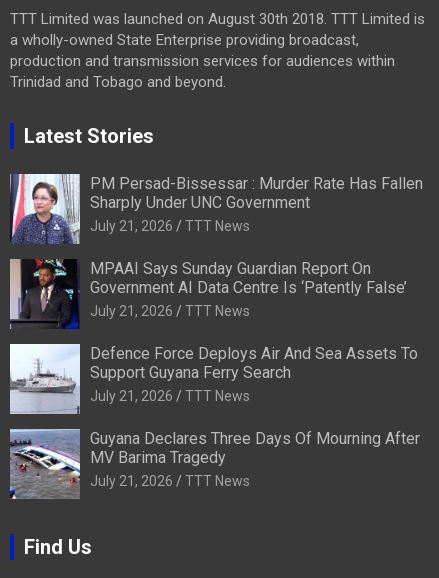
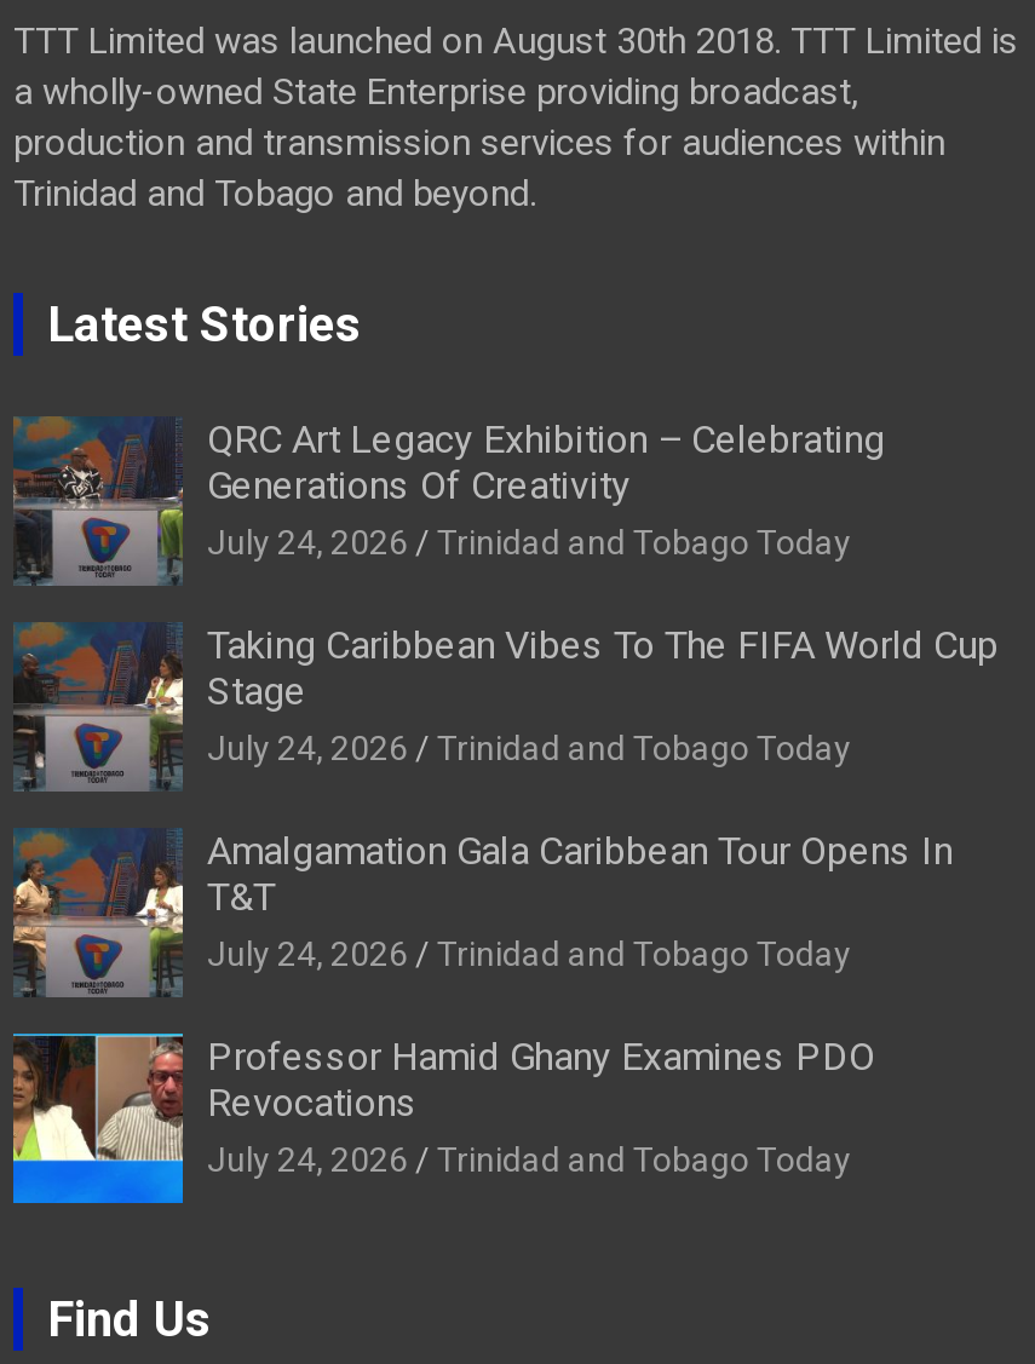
- [image]
- PM Persad-Bissessar : Murder Rate Has Fallen
- Sharply Under UNC Government
- July 21, 2026
- TTT News
+ [image]
+ QRC Art Legacy Exhibition – Celebrating
+ Generations Of Creativity
+ July 24, 2026
+ Trinidad and Tobago Today

- [image]
- MPAAI Says Sunday Guardian Report On
- Government AI Data Centre Is ‘Patently False’
- July 21, 2026
- TTT News
+ [image]
+ Taking Caribbean Vibes To The FIFA World Cup
+ Stage
+ July 24, 2026
+ Trinidad and Tobago Today

- [image]
- Defence Force Deploys Air And Sea Assets To
- Support Guyana Ferry Search
- July 21, 2026
- TTT News
+ [image]
+ Amalgamation Gala Caribbean Tour Opens In
+ T&T
+ July 24, 2026
+ Trinidad and Tobago Today

- [image]
- Guyana Declares Three Days Of Mourning After
- MV Barima Tragedy
- July 21, 2026
- TTT News
+ [image]
+ Professor Hamid Ghany Examines PDO
+ Revocations
+ July 24, 2026
+ Trinidad and Tobago Today
